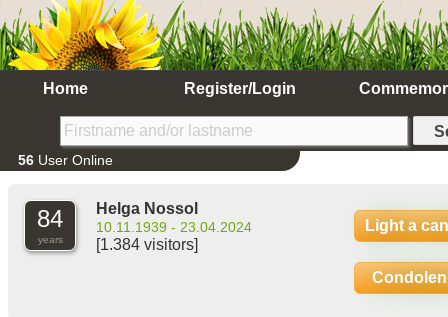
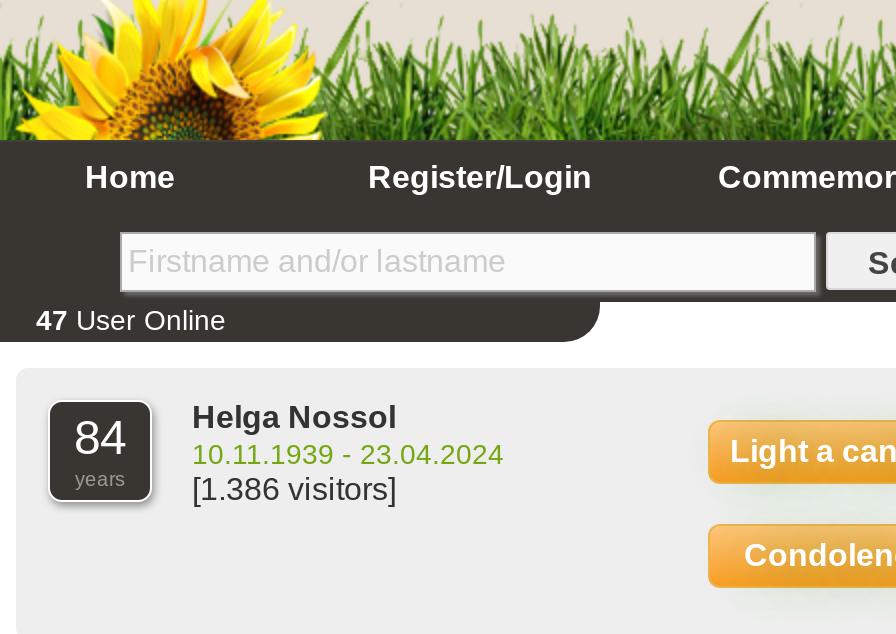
- 56 User Online
+ 47 User Online

- [1.384 visitors]
+ [1.386 visitors]
